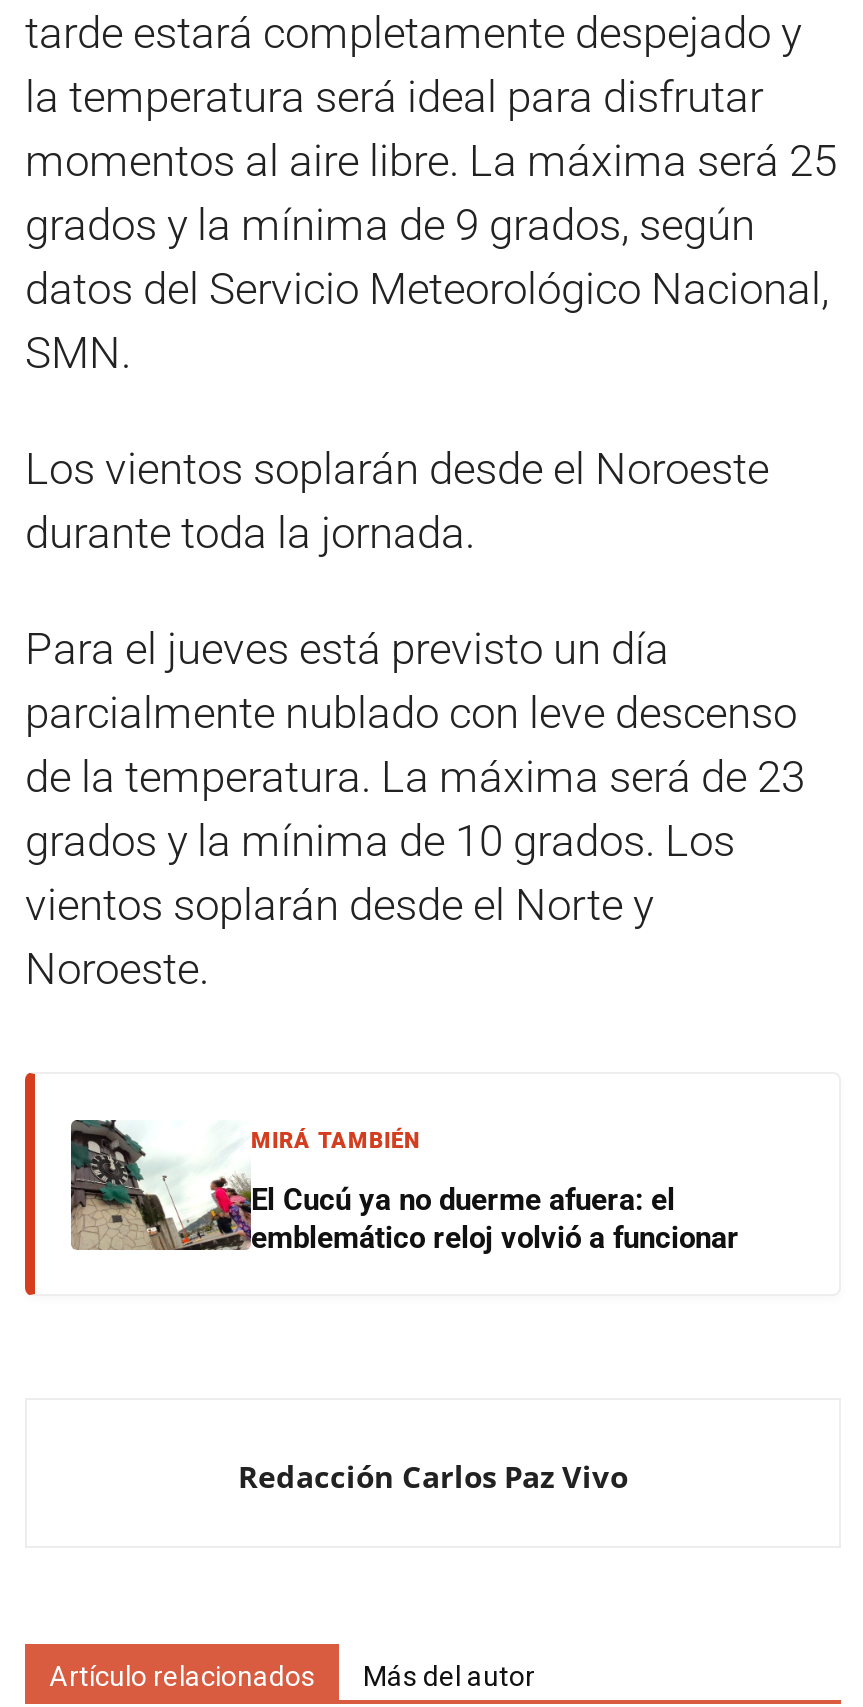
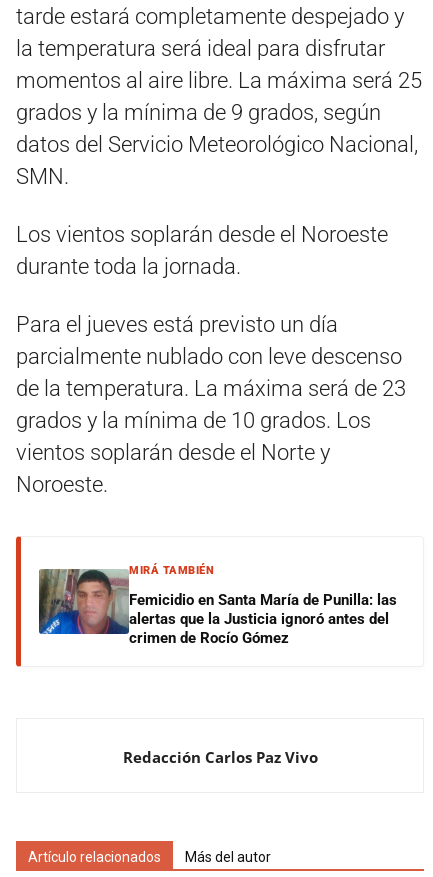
- [image]
- El Cucú ya no duerme afuera: el
- emblemático reloj volvió a funcionar
+ [image]
+ Femicidio en Santa María de Punilla: las
+ alertas que la Justicia ignoró antes del
+ crimen de Rocío Gómez
